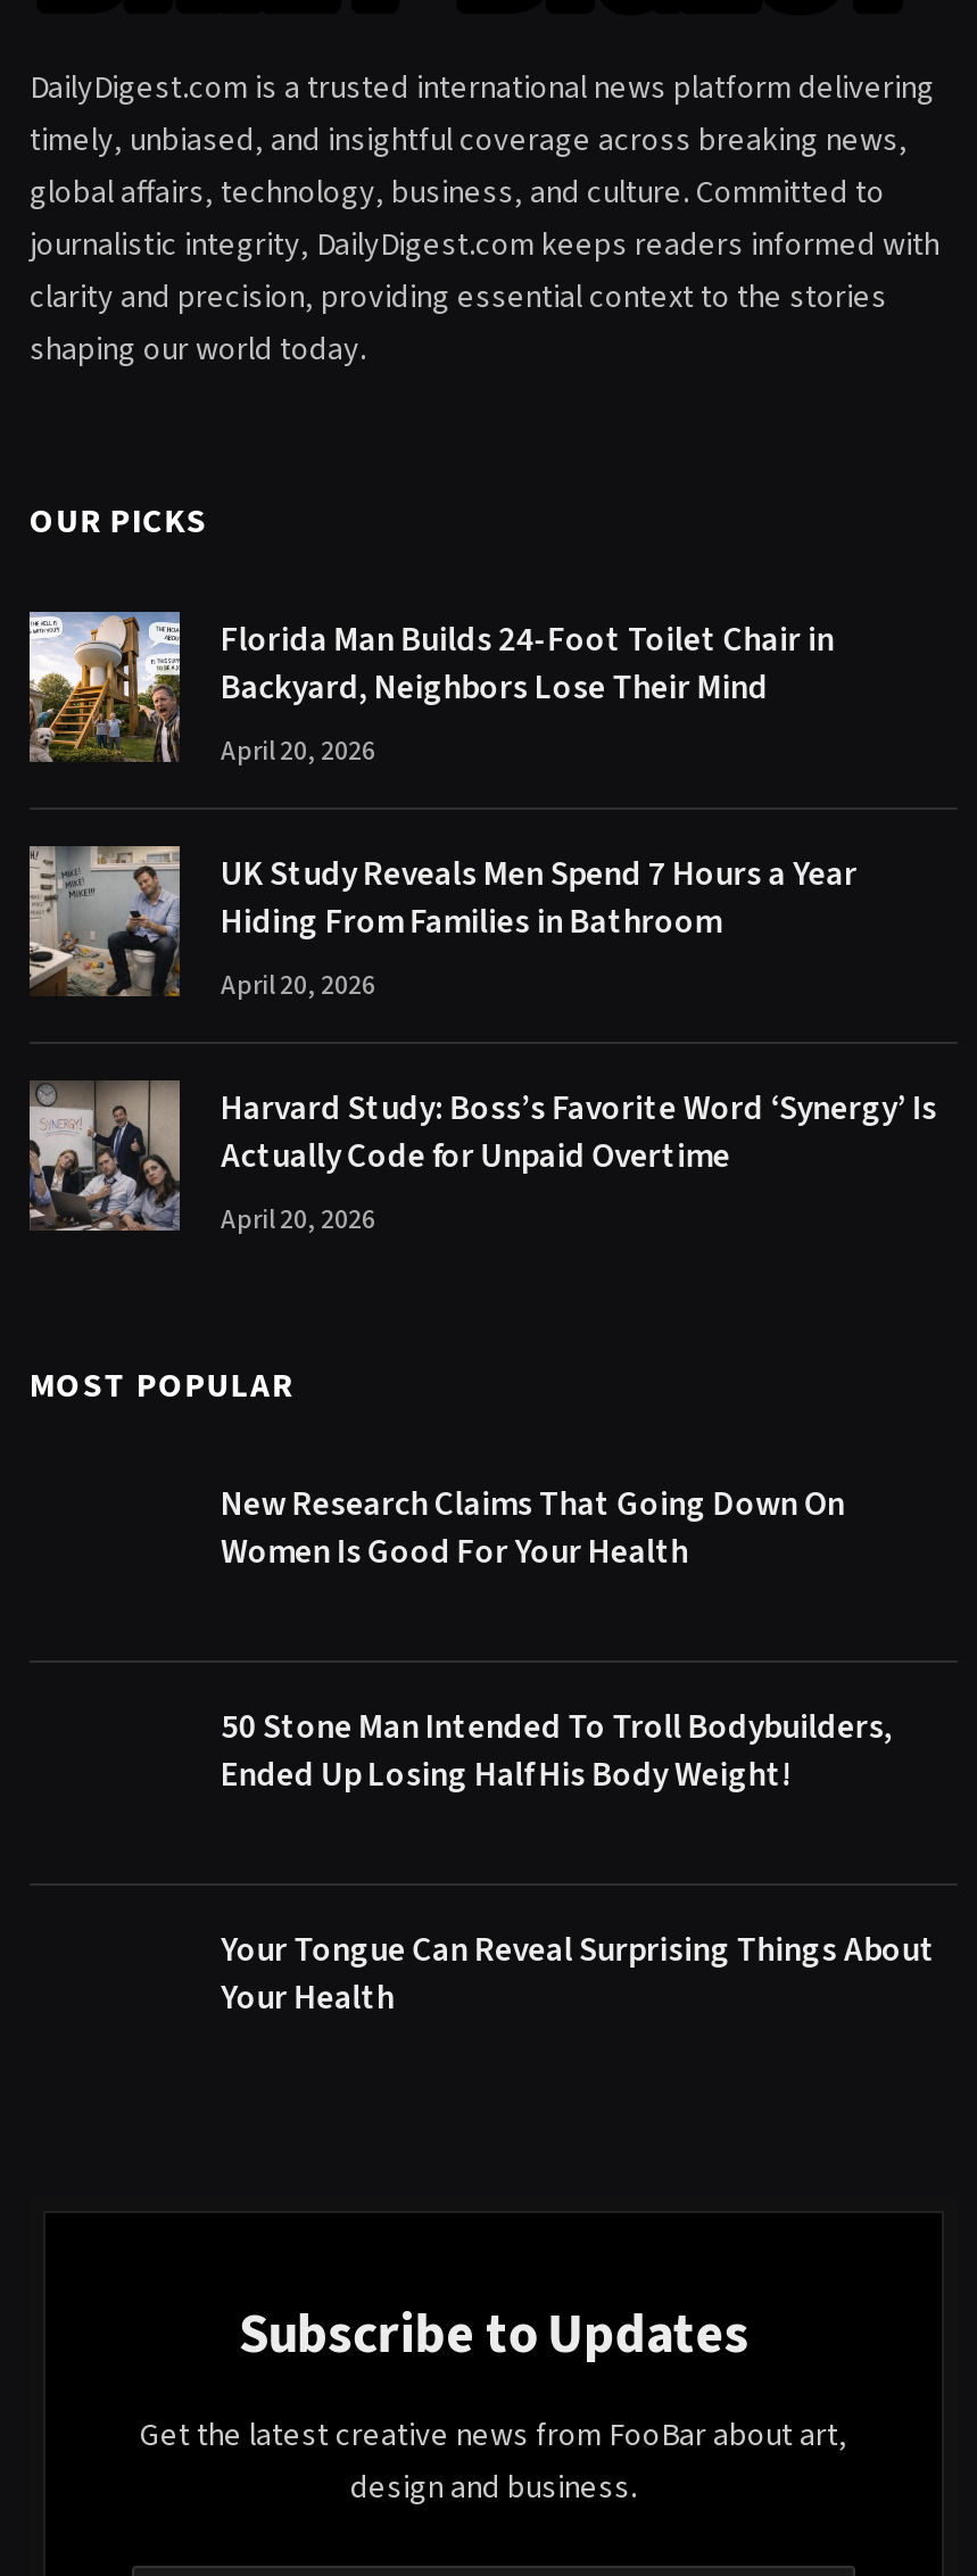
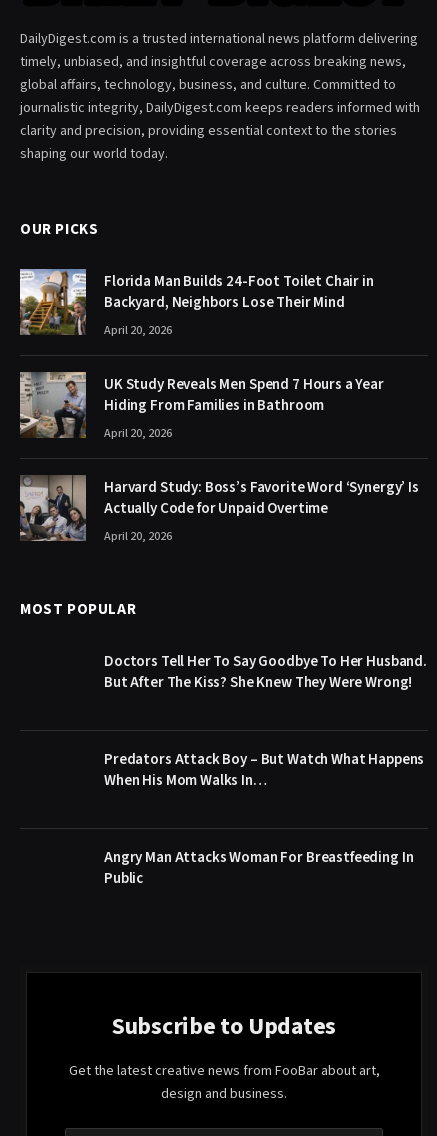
- New Research Claims That Going Down On
- Women Is Good For Your Health
+ Doctors Tell Her To Say Goodbye To Her Husband.
+ But After The Kiss? She Knew They Were Wrong!

- 50 Stone Man Intended To Troll Bodybuilders,
- Ended Up Losing Half His Body Weight!
+ Predators Attack Boy – But Watch What Happens
+ When His Mom Walks In…

- Your Tongue Can Reveal Surprising Things About
- Your Health
+ Angry Man Attacks Woman For Breastfeeding In
+ Public
